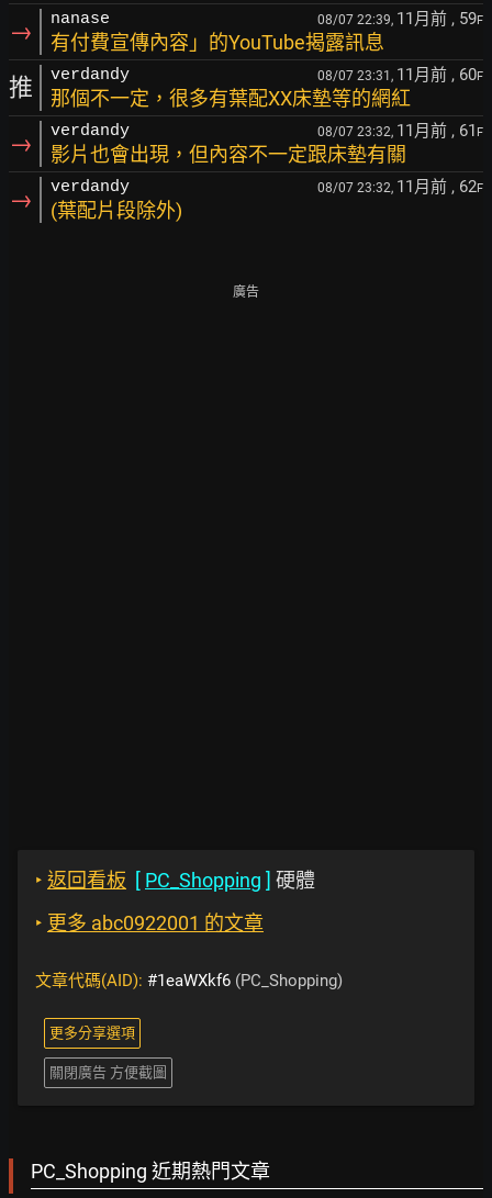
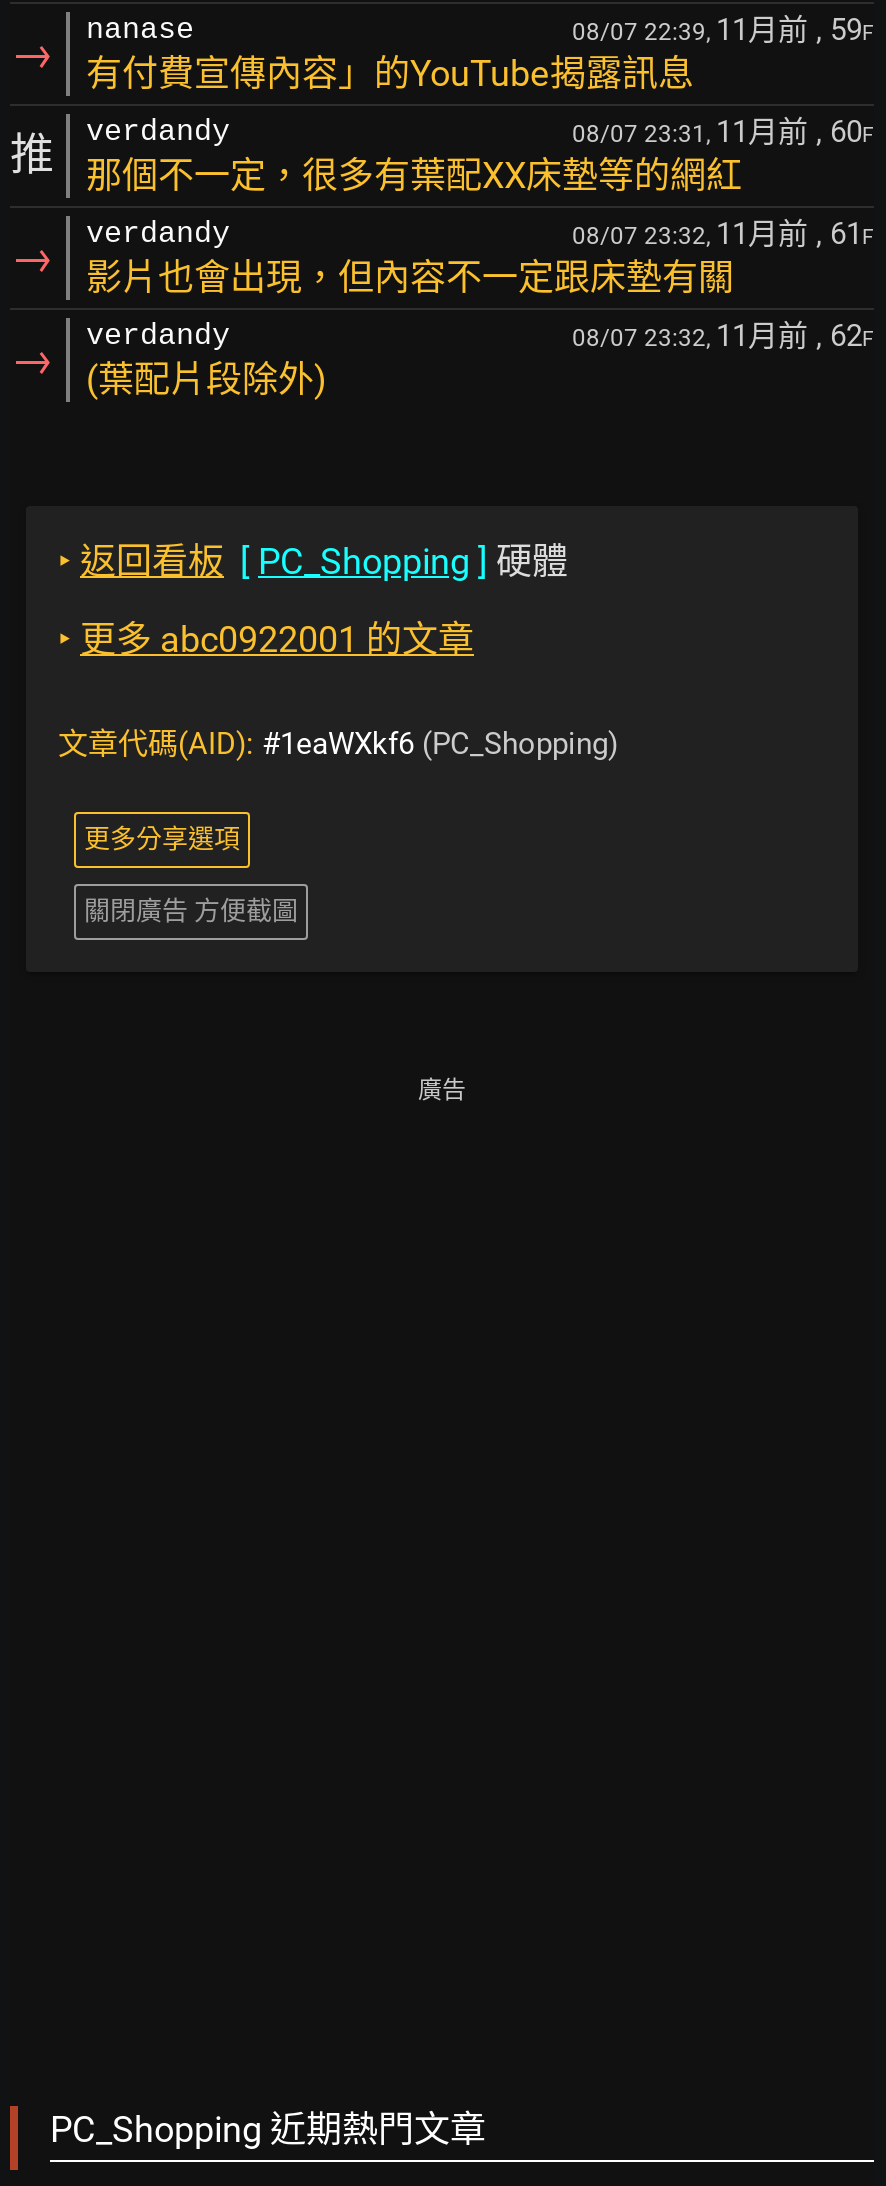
moved down: 廣告

moved up: ‣更多 abc0922001 的文章 | 文章代碼(AID): #1eaWXkf6 (PC_Shopping) | 更多分享選項 | 關閉廣告 方便截圖
